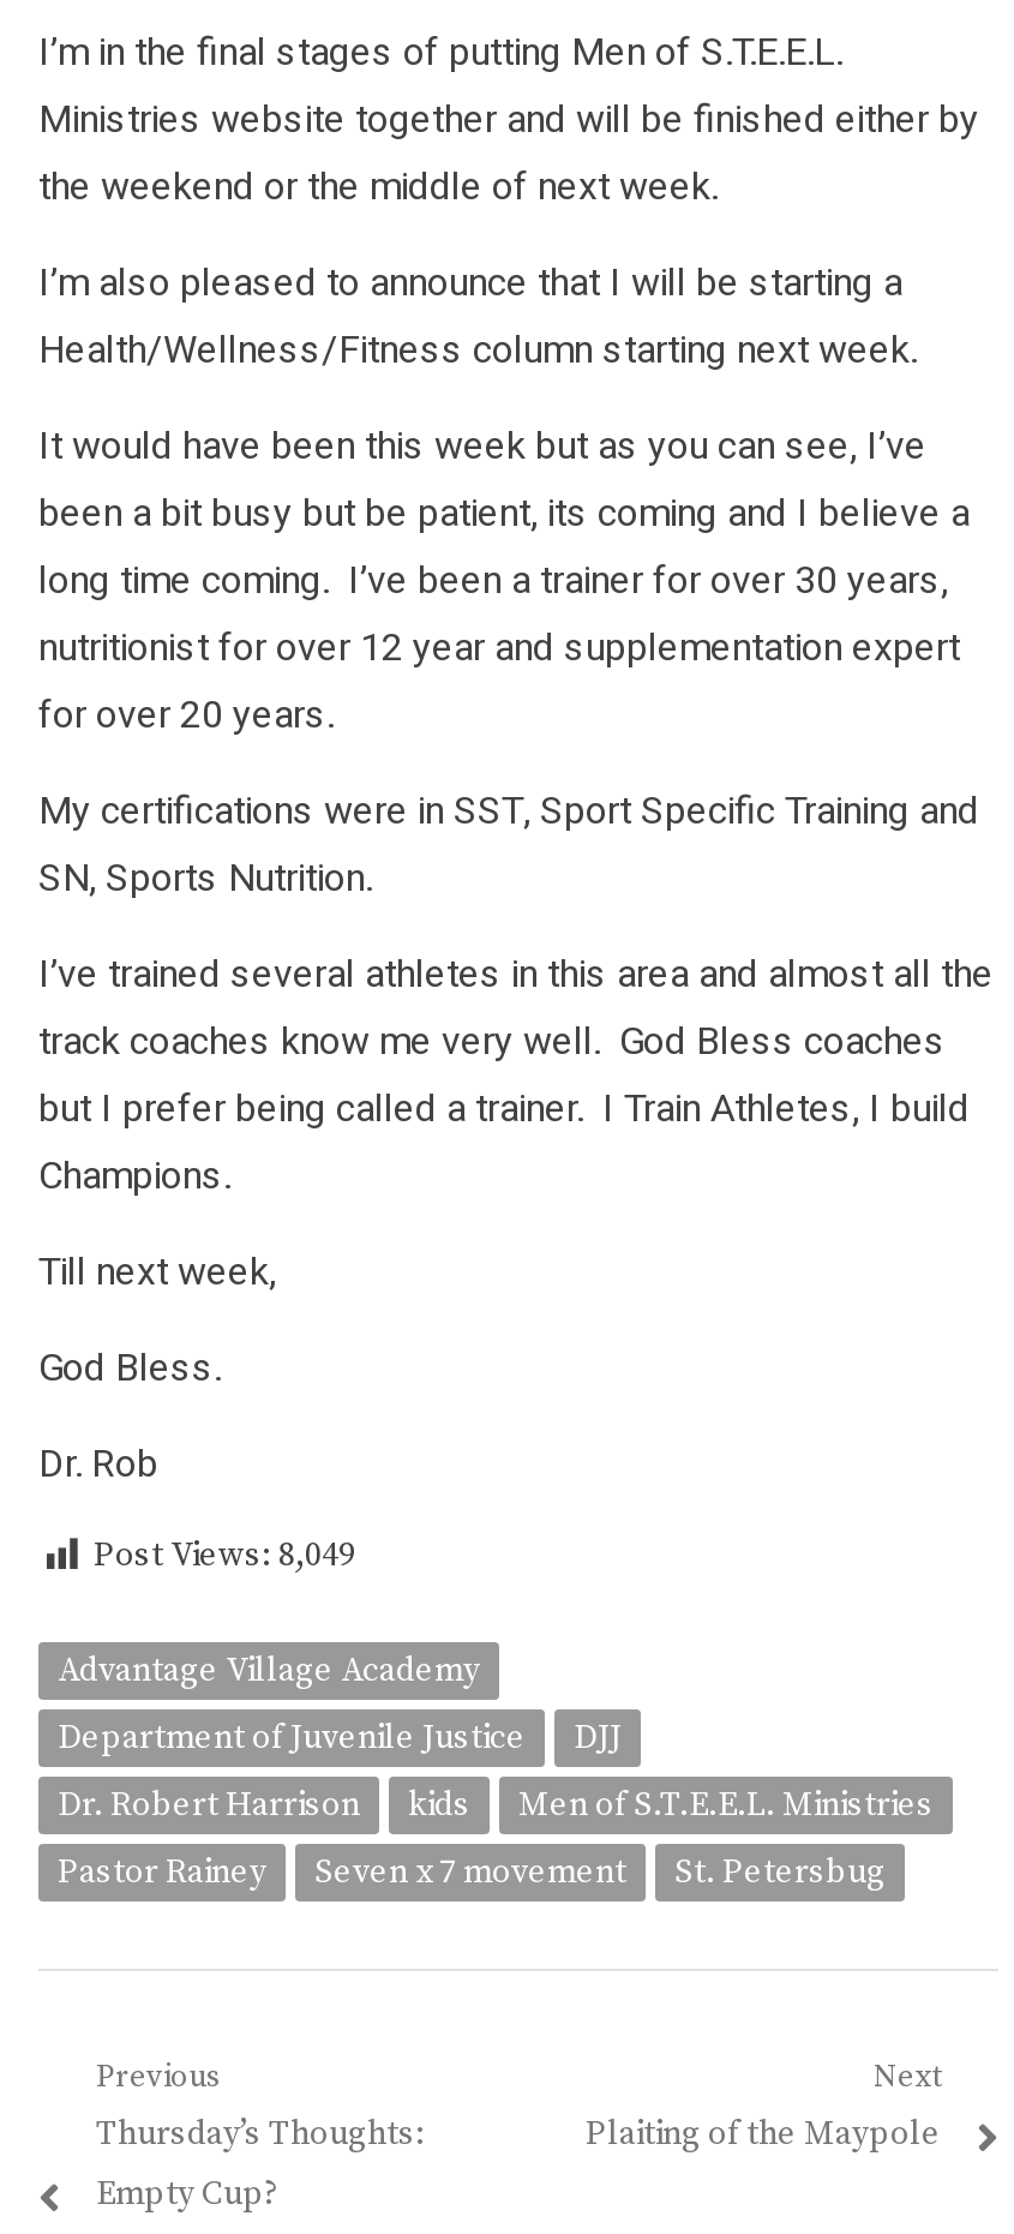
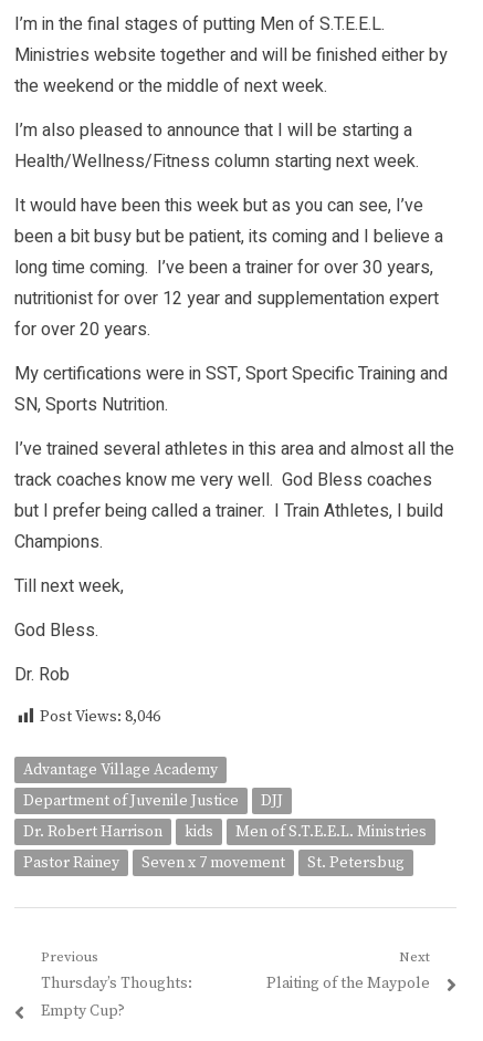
- Post Views: 8,049
+ Post Views: 8,046
